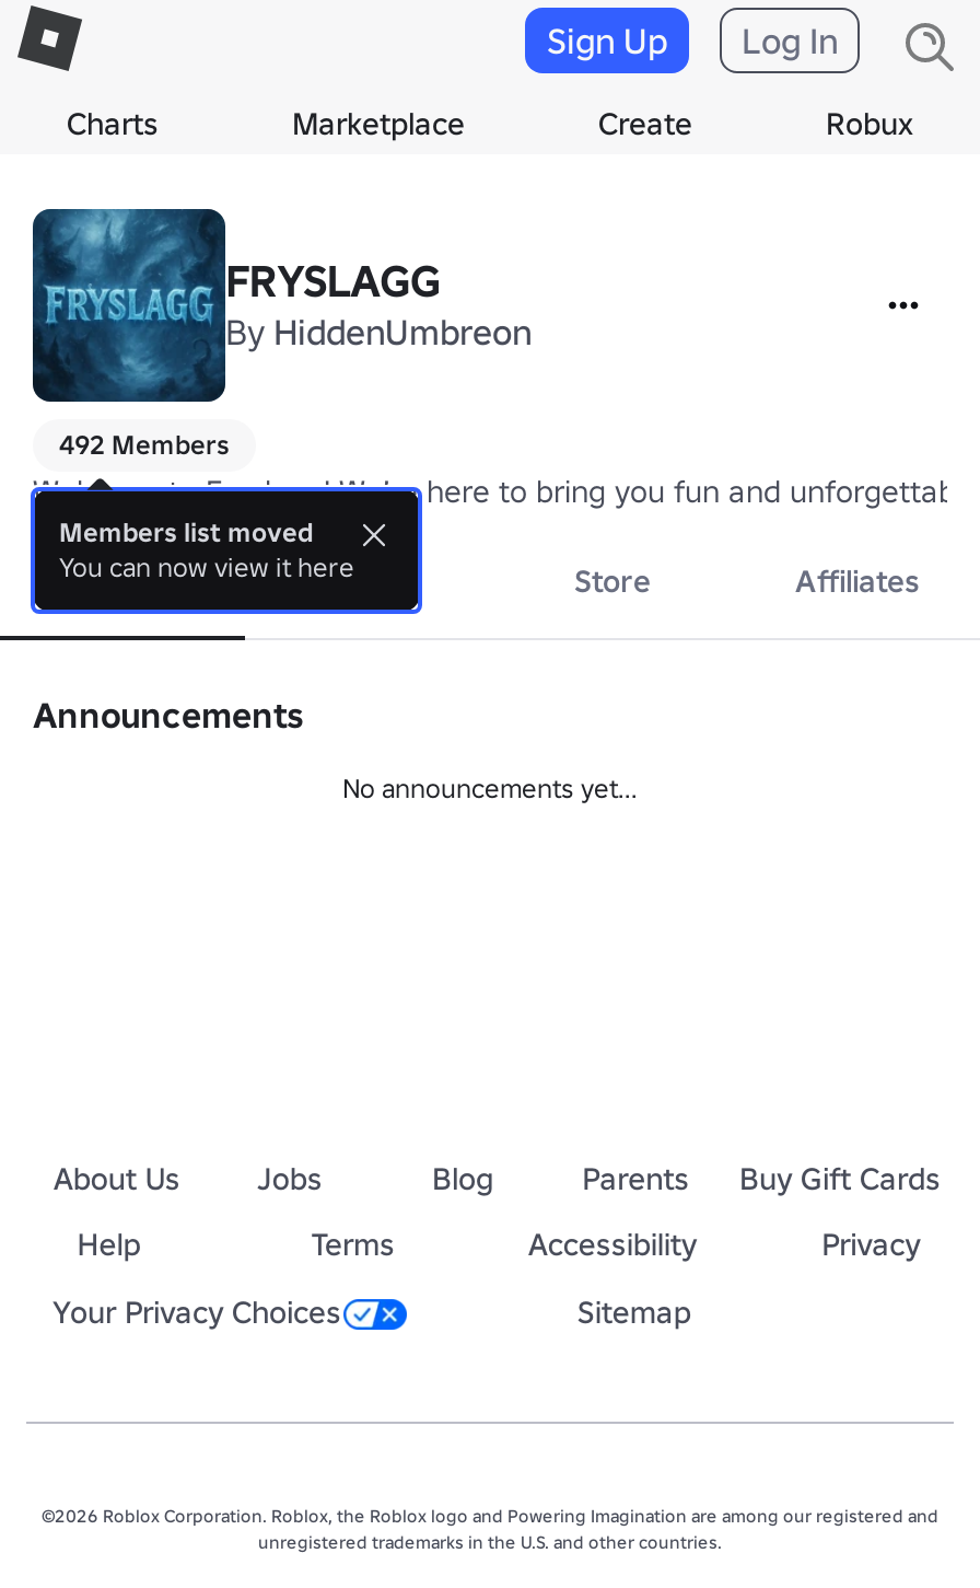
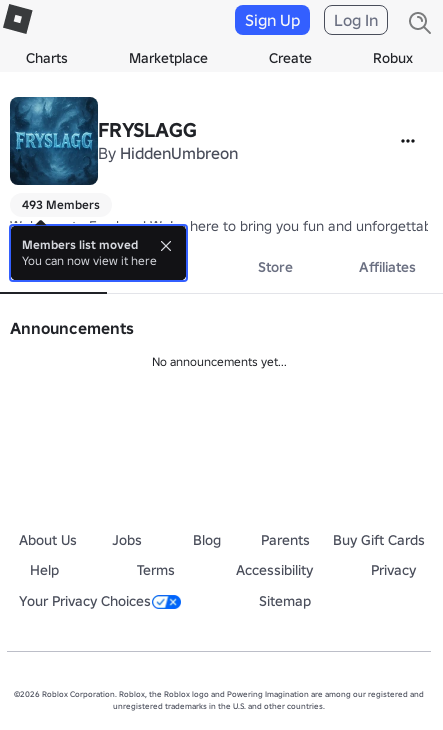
- 492 Members
+ 493 Members
